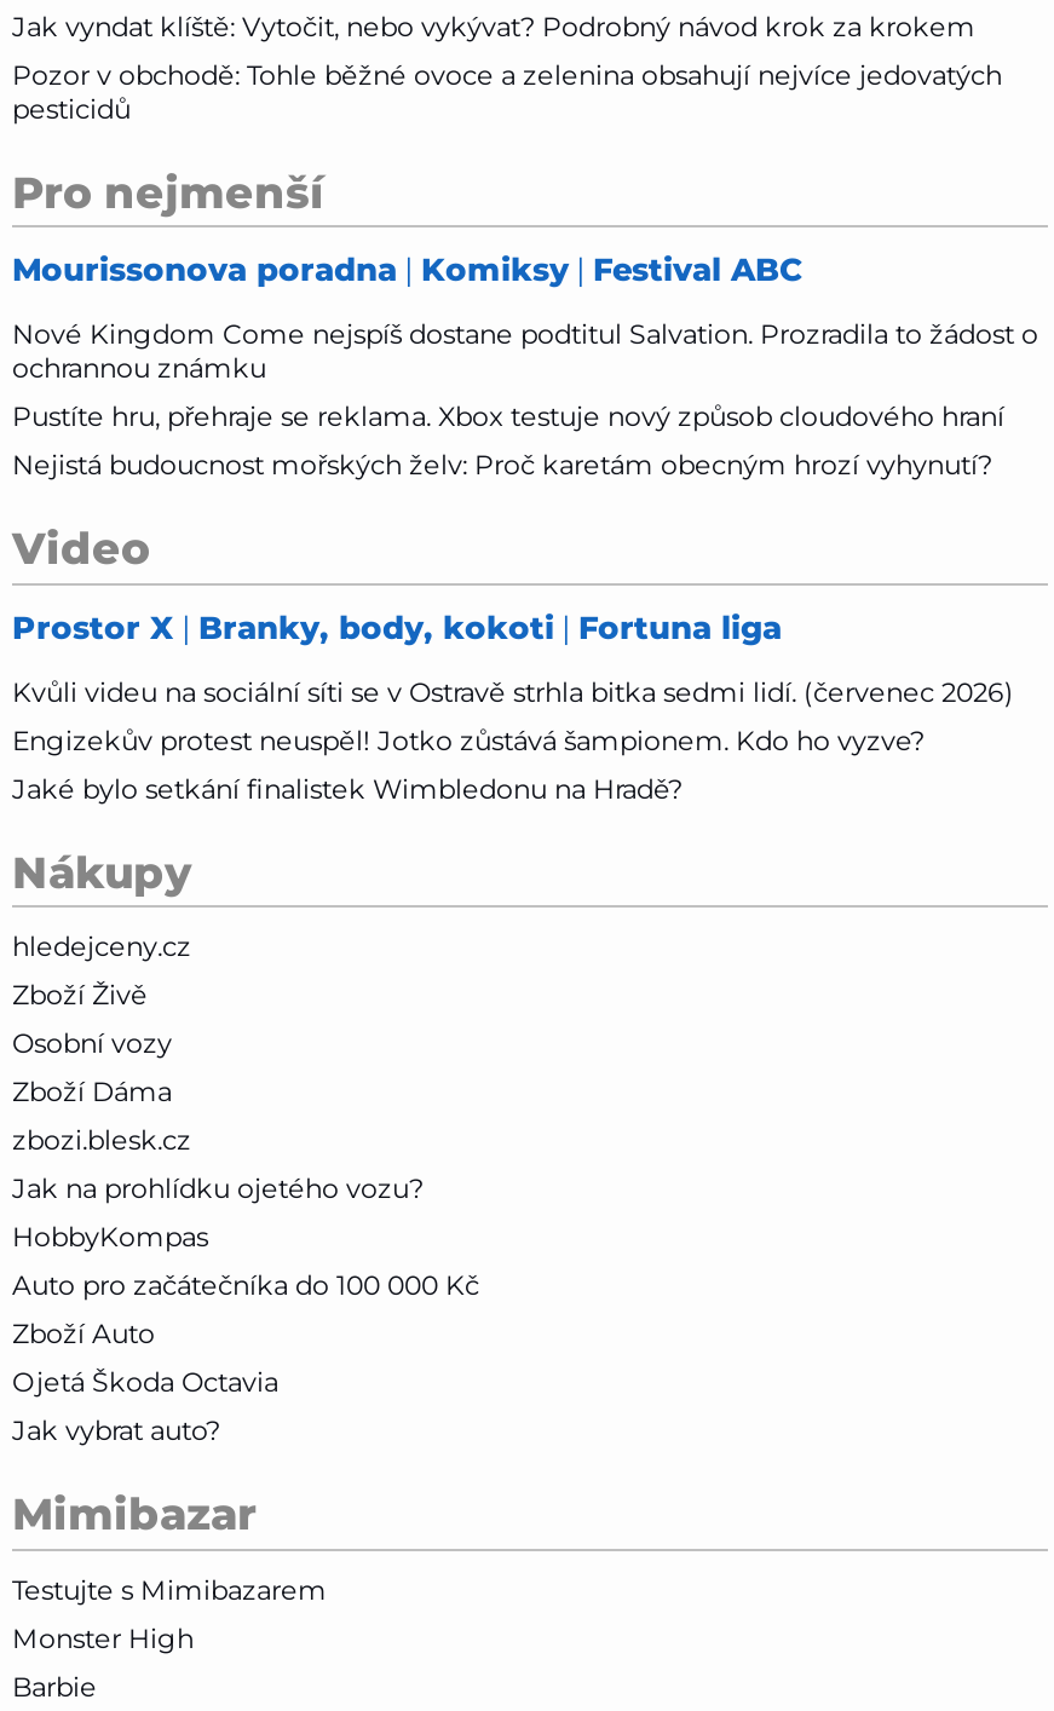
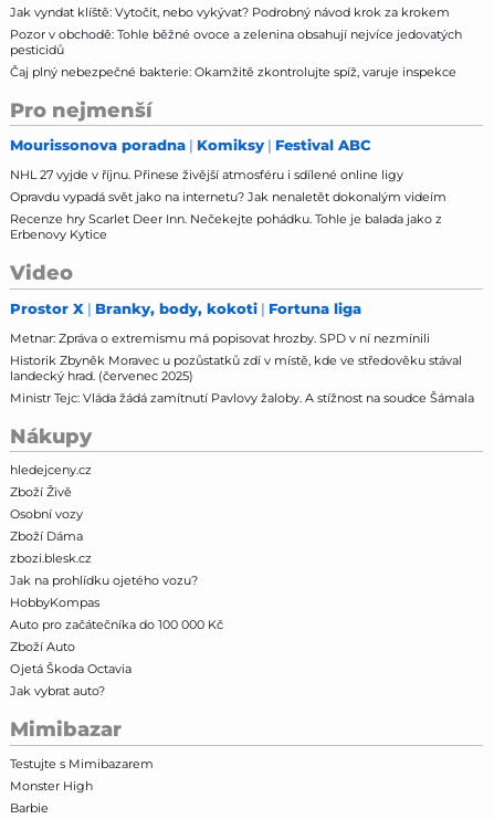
+ Čaj plný nebezpečné bakterie: Okamžitě zkontrolujte spíž, varuje inspekce

- Nové Kingdom Come nejspíš dostane podtitul Salvation. Prozradila to žádost o
- ochrannou známku
- Pustíte hru, přehraje se reklama. Xbox testuje nový způsob cloudového hraní
- Nejistá budoucnost mořských želv: Proč karetám obecným hrozí vyhynutí?
+ NHL 27 vyjde v říjnu. Přinese živější atmosféru i sdílené online ligy
+ Opravdu vypadá svět jako na internetu? Jak nenaletět dokonalým videím
+ Recenze hry Scarlet Deer Inn. Nečekejte pohádku. Tohle je balada jako z
+ Erbenovy Kytice

- Kvůli videu na sociální síti se v Ostravě strhla bitka sedmi lidí. (červenec 2026)
- Engizekův protest neuspěl! Jotko zůstává šampionem. Kdo ho vyzve?
- Jaké bylo setkání finalistek Wimbledonu na Hradě?
+ Metnar: Zpráva o extremismu má popisovat hrozby. SPD v ní nezmínili
+ Historik Zbyněk Moravec u pozůstatků zdí v místě, kde ve středověku stával
+ landecký hrad. (červenec 2025)
+ Ministr Tejc: Vláda žádá zamítnutí Pavlovy žaloby. A stížnost na soudce Šámala
